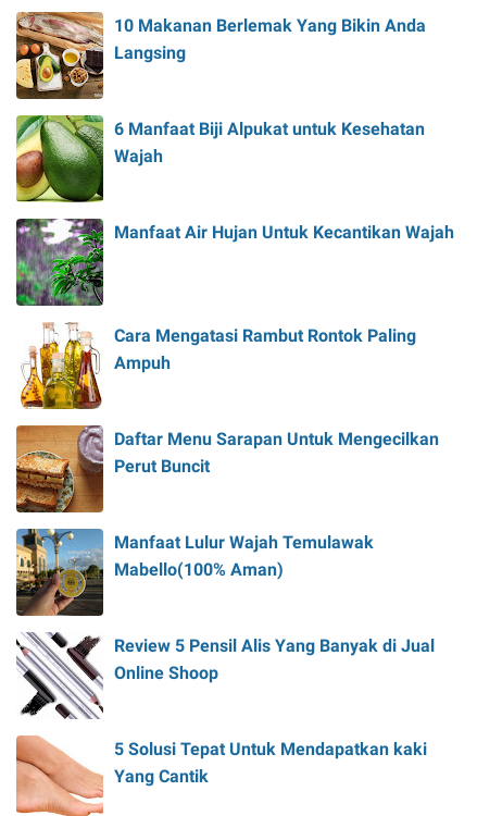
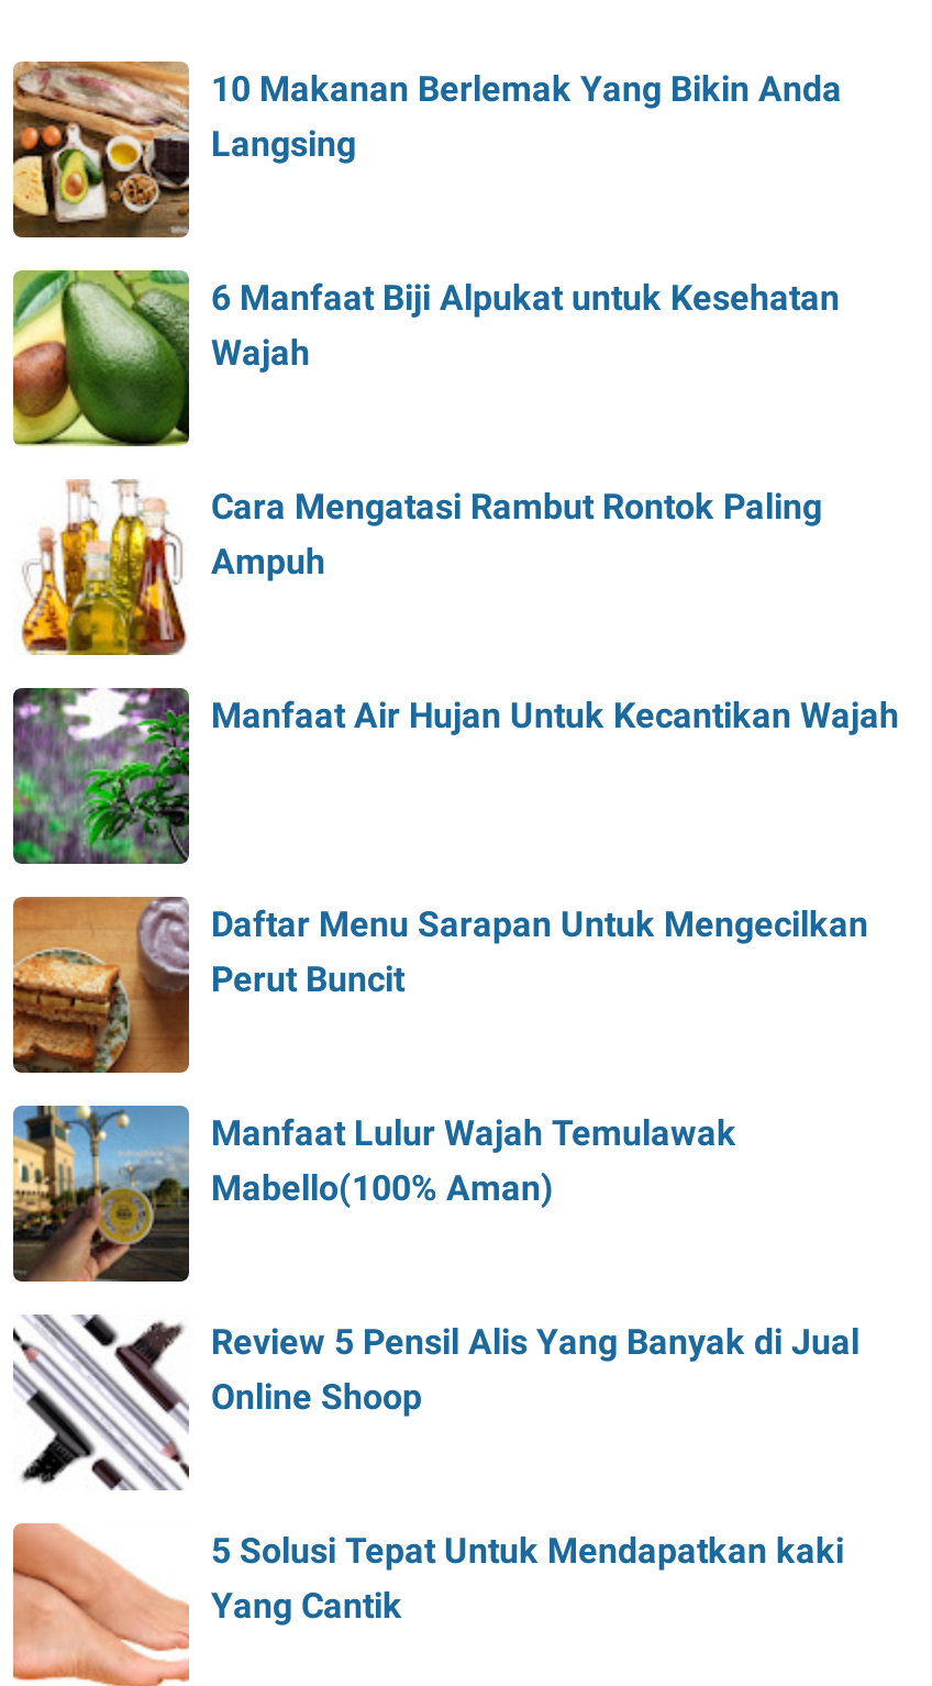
moved down: [image] | Manfaat Air Hujan Untuk Kecantikan Wajah

moved up: [image] | Cara Mengatasi Rambut Rontok Paling | Ampuh
